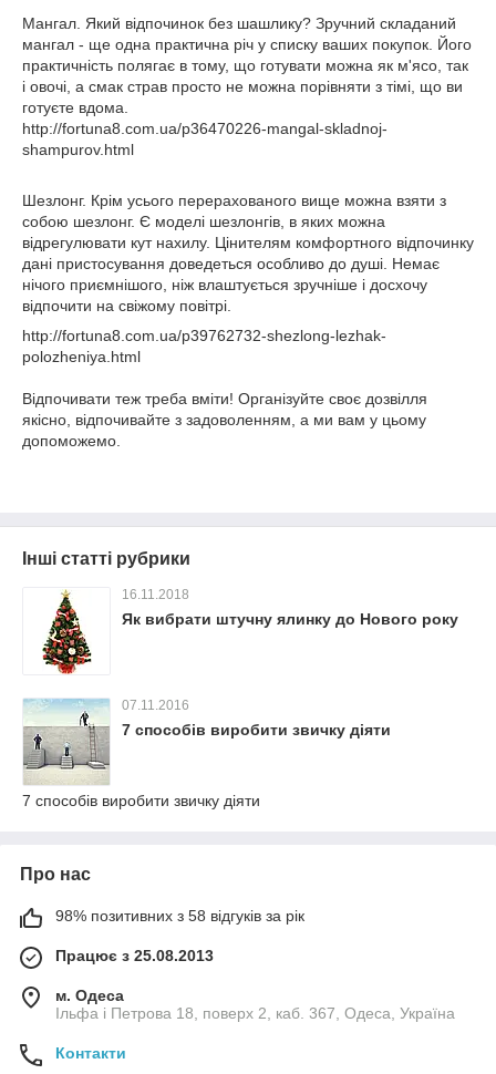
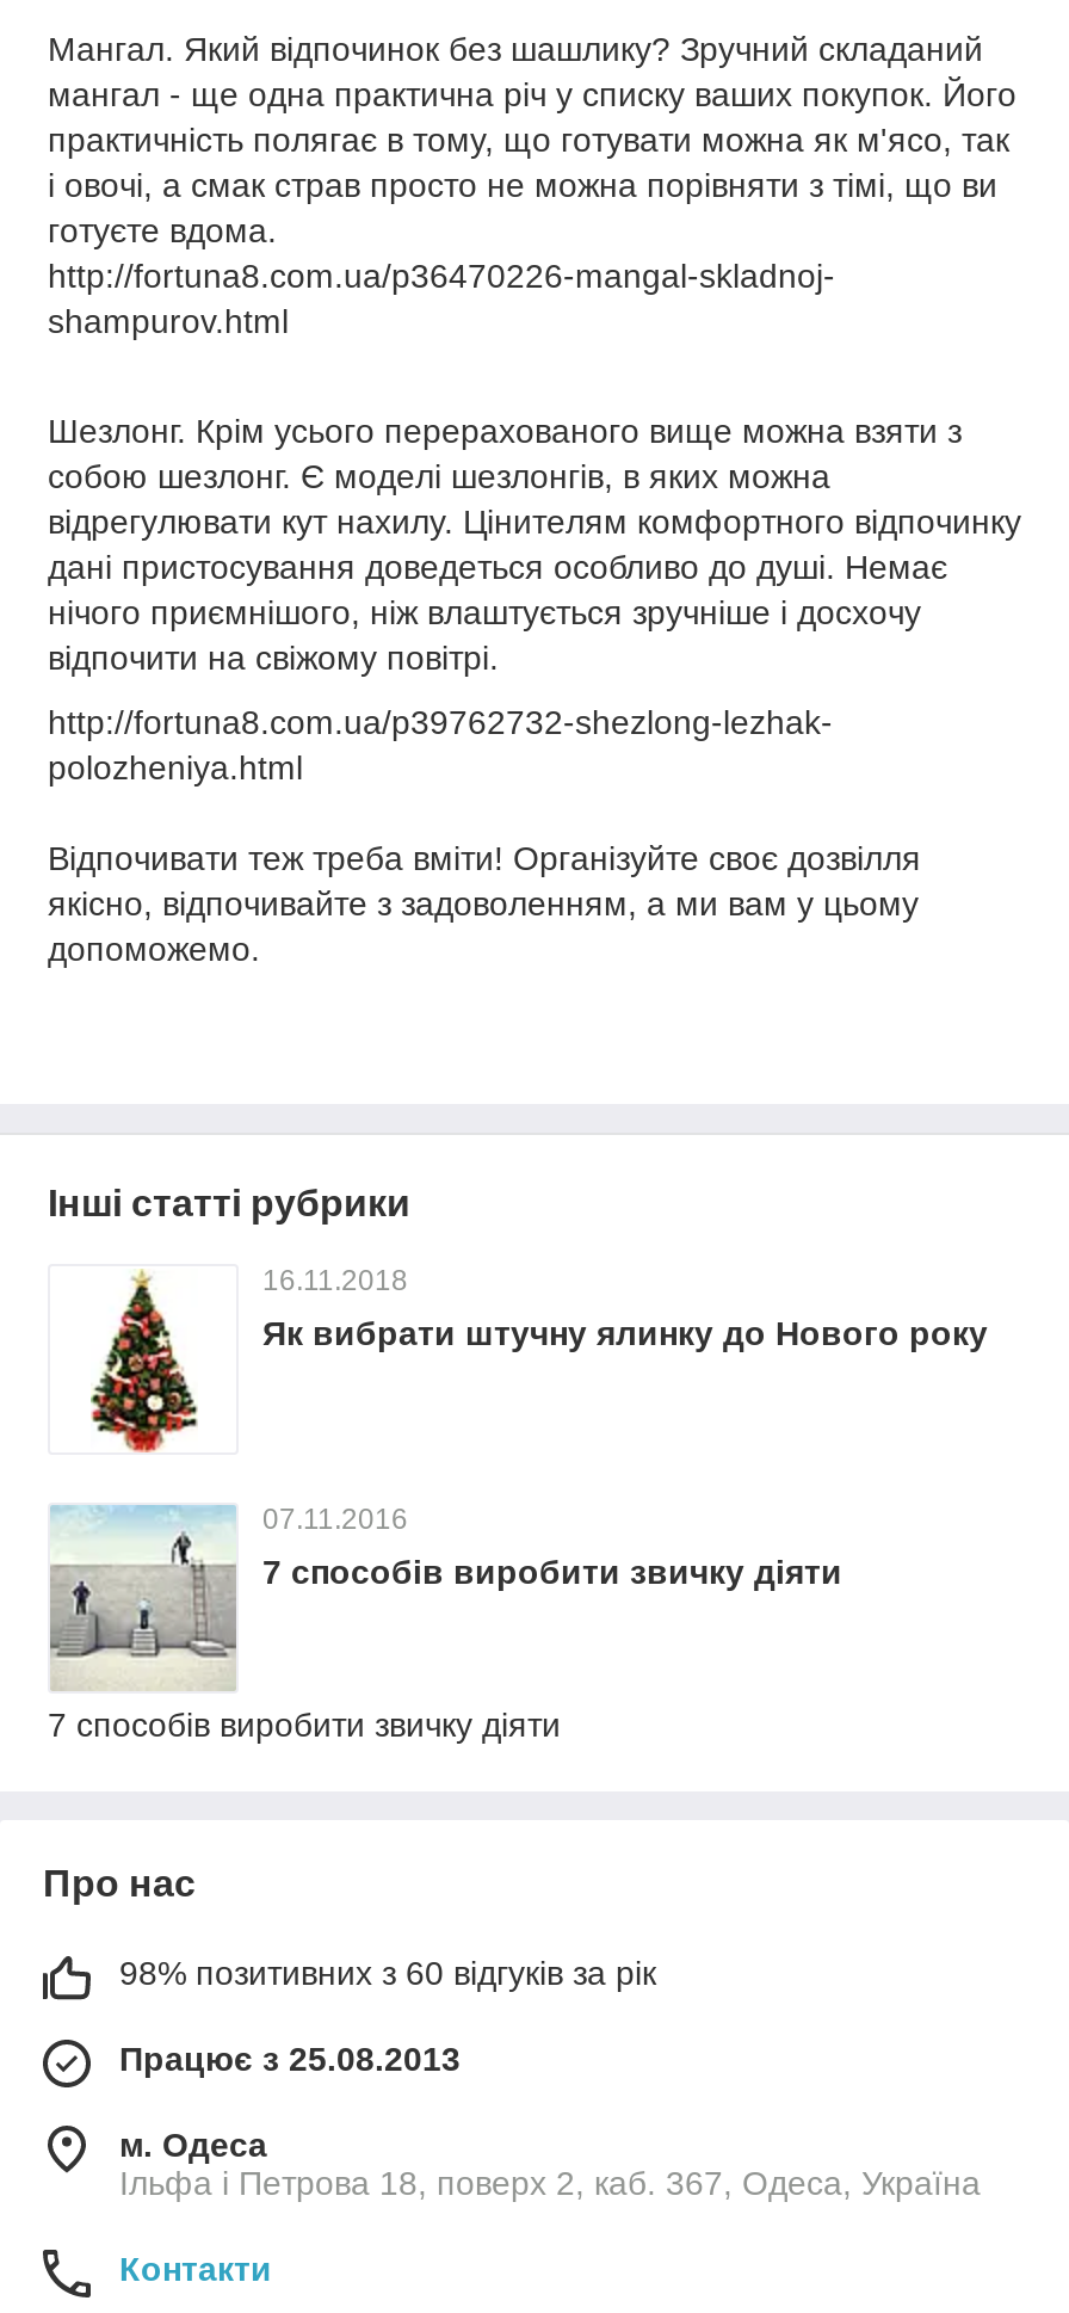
- 98% позитивних з 58 відгуків за рік
+ 98% позитивних з 60 відгуків за рік
